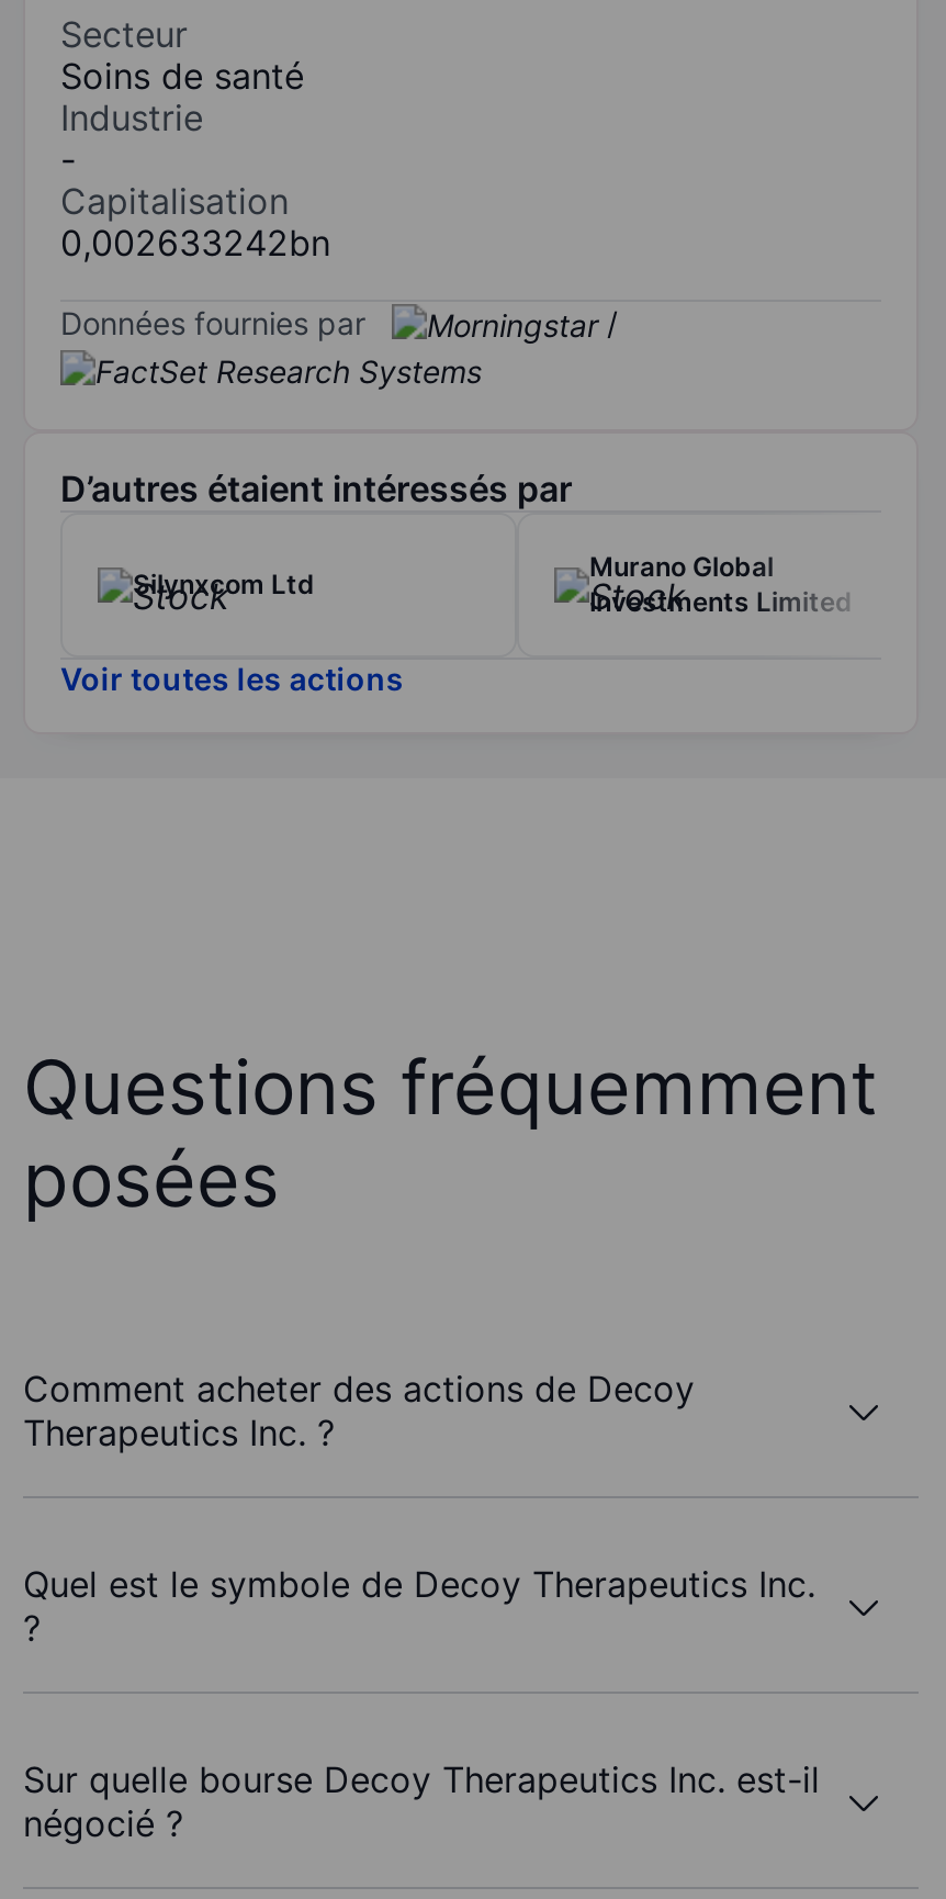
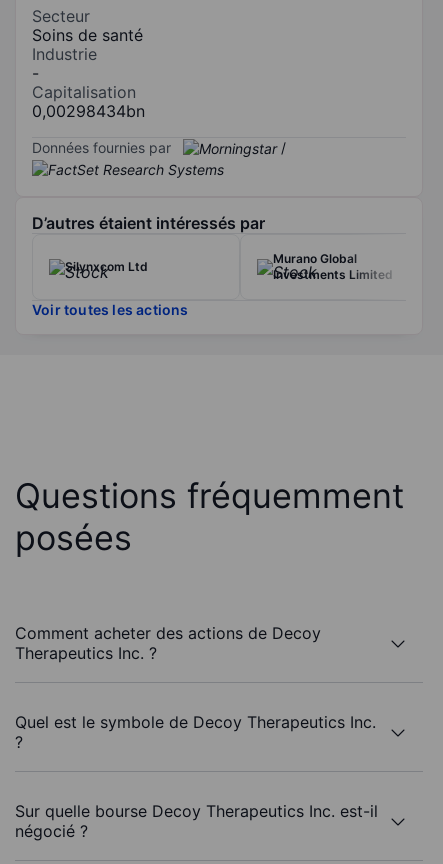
- 0,002633242bn
+ 0,00298434bn
